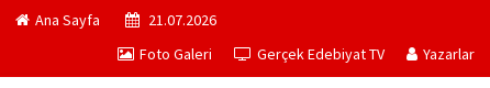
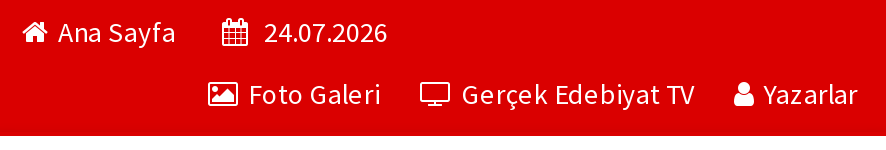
- 21.07.2026
+ 24.07.2026
